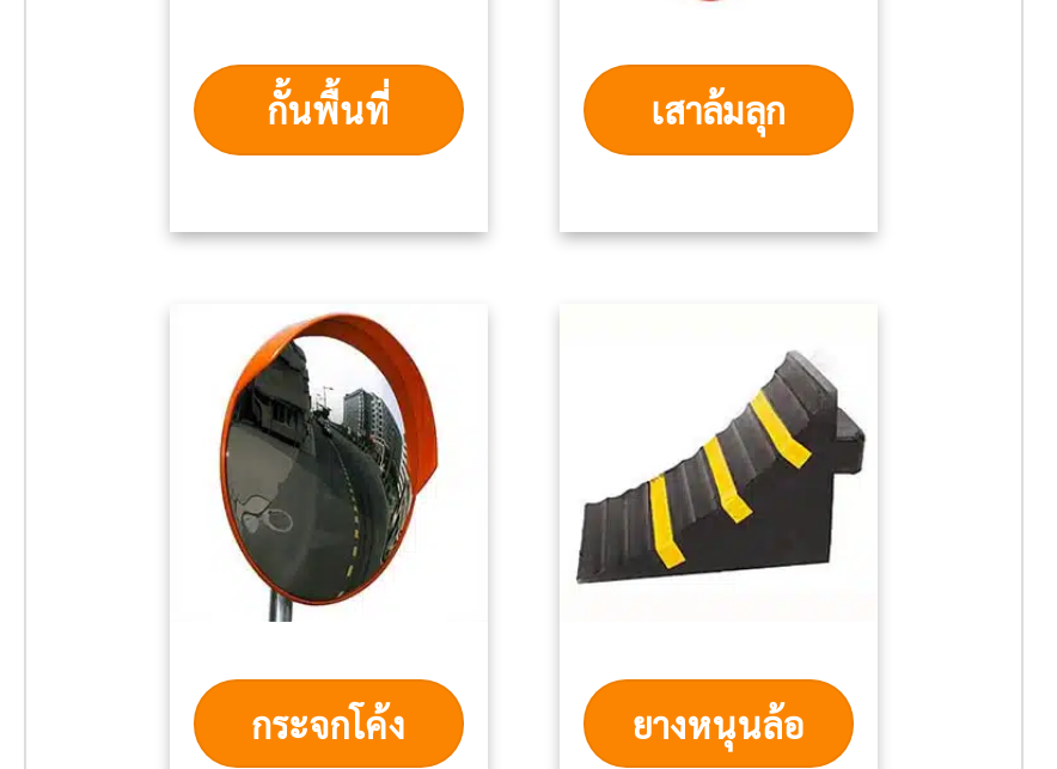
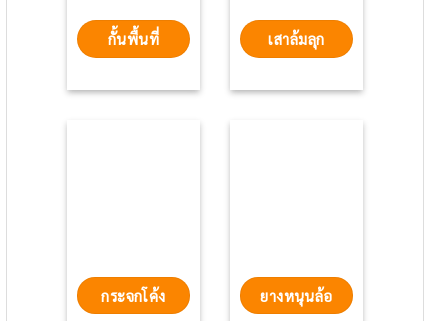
- [image]

- [image]
